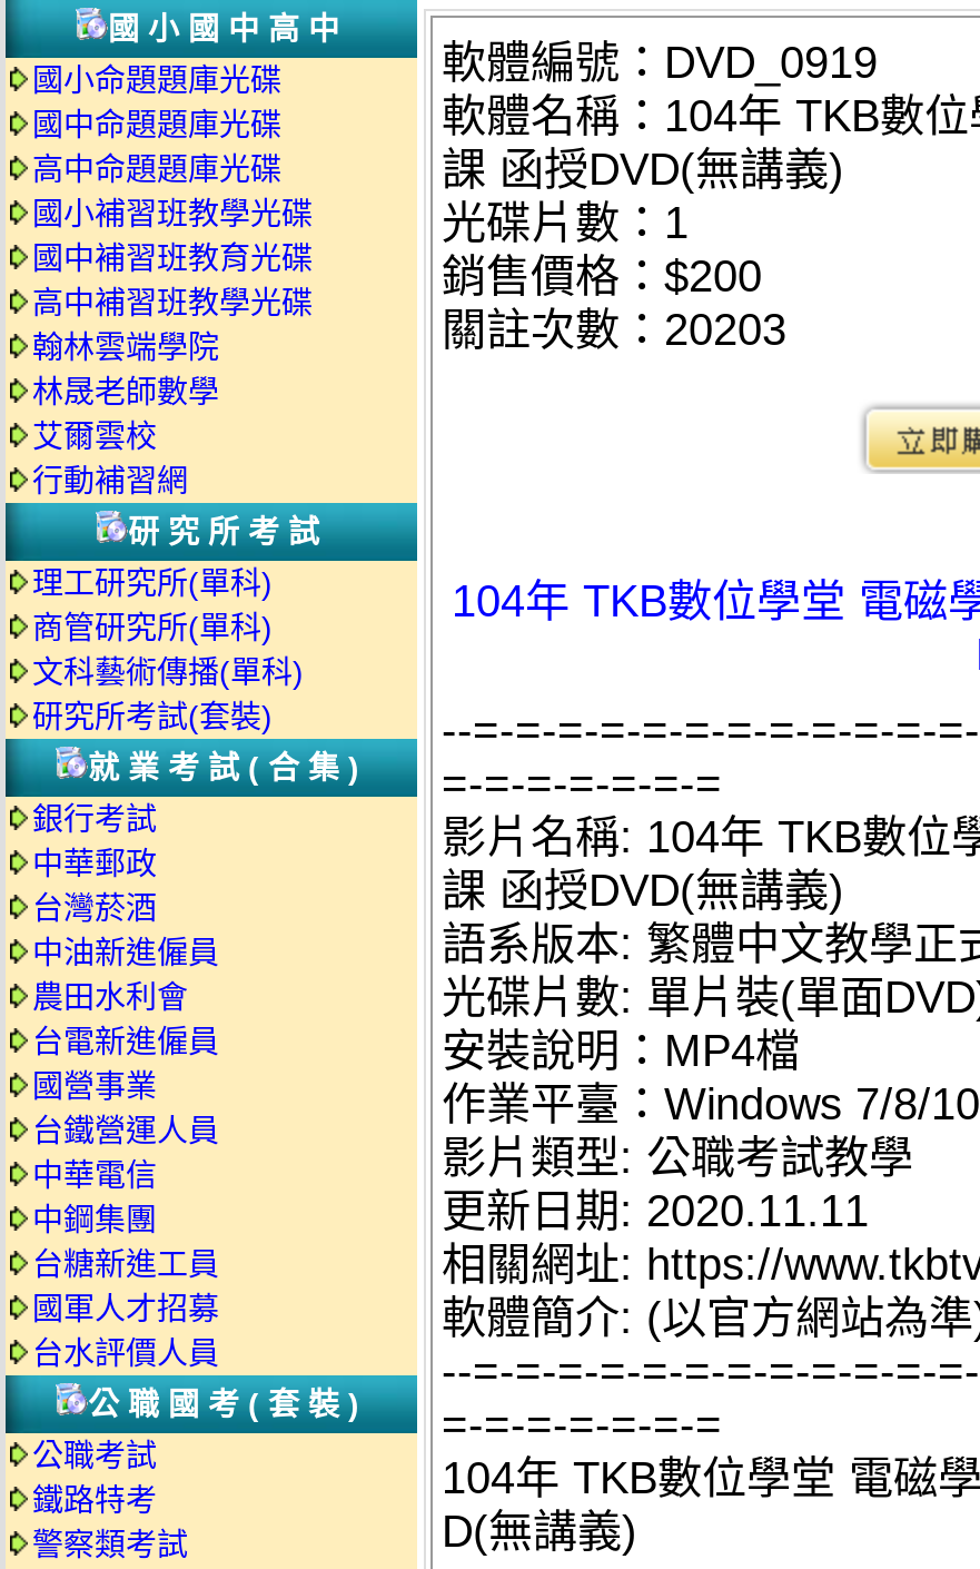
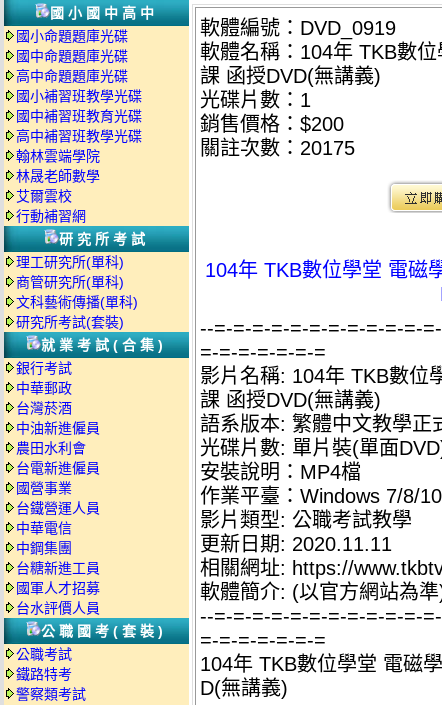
- 關註次數：20203
+ 關註次數：20175
